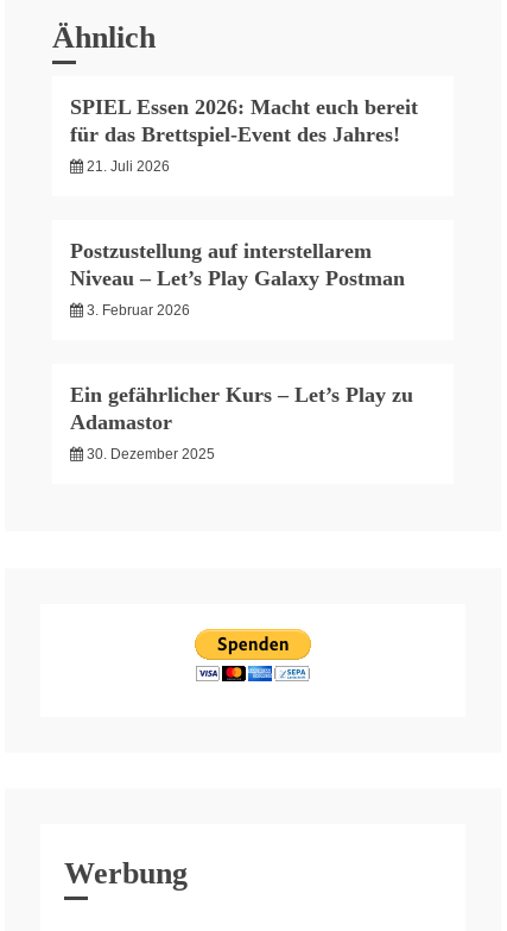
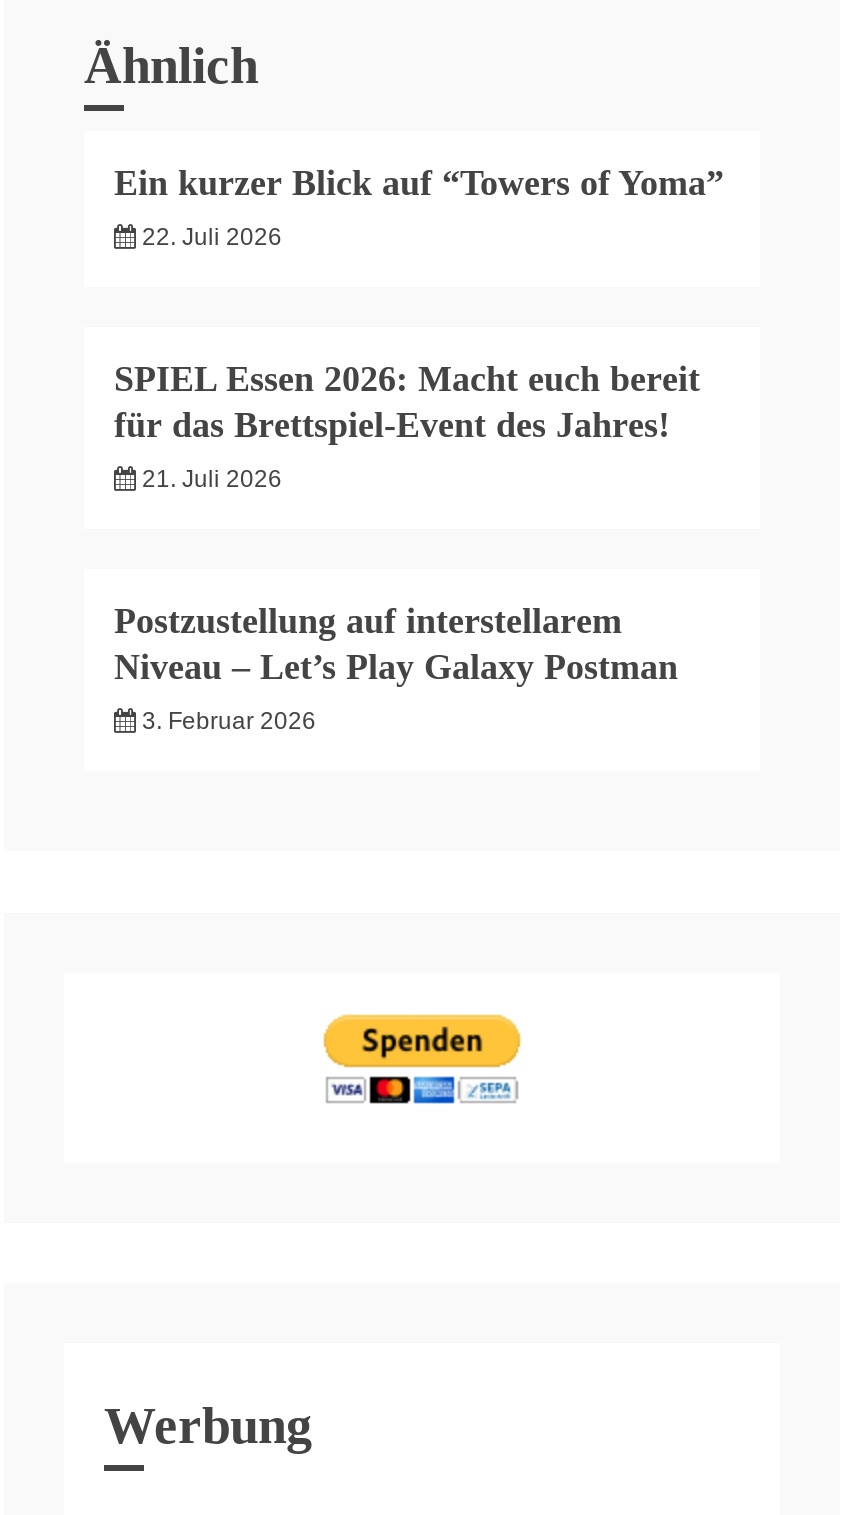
+ Ein kurzer Blick auf “Towers of Yoma”
+ 22. Juli 2026

moved down: SPIEL Essen 2026: Macht euch bereit | für das Brettspiel-Event des Jahres! | 21. Juli 2026 | Postzustellung auf interstellarem | Niveau – Let’s Play Galaxy Postman | 3. Februar 2026

- Ein gefährlicher Kurs – Let’s Play zu
- Adamastor
- 30. Dezember 2025
